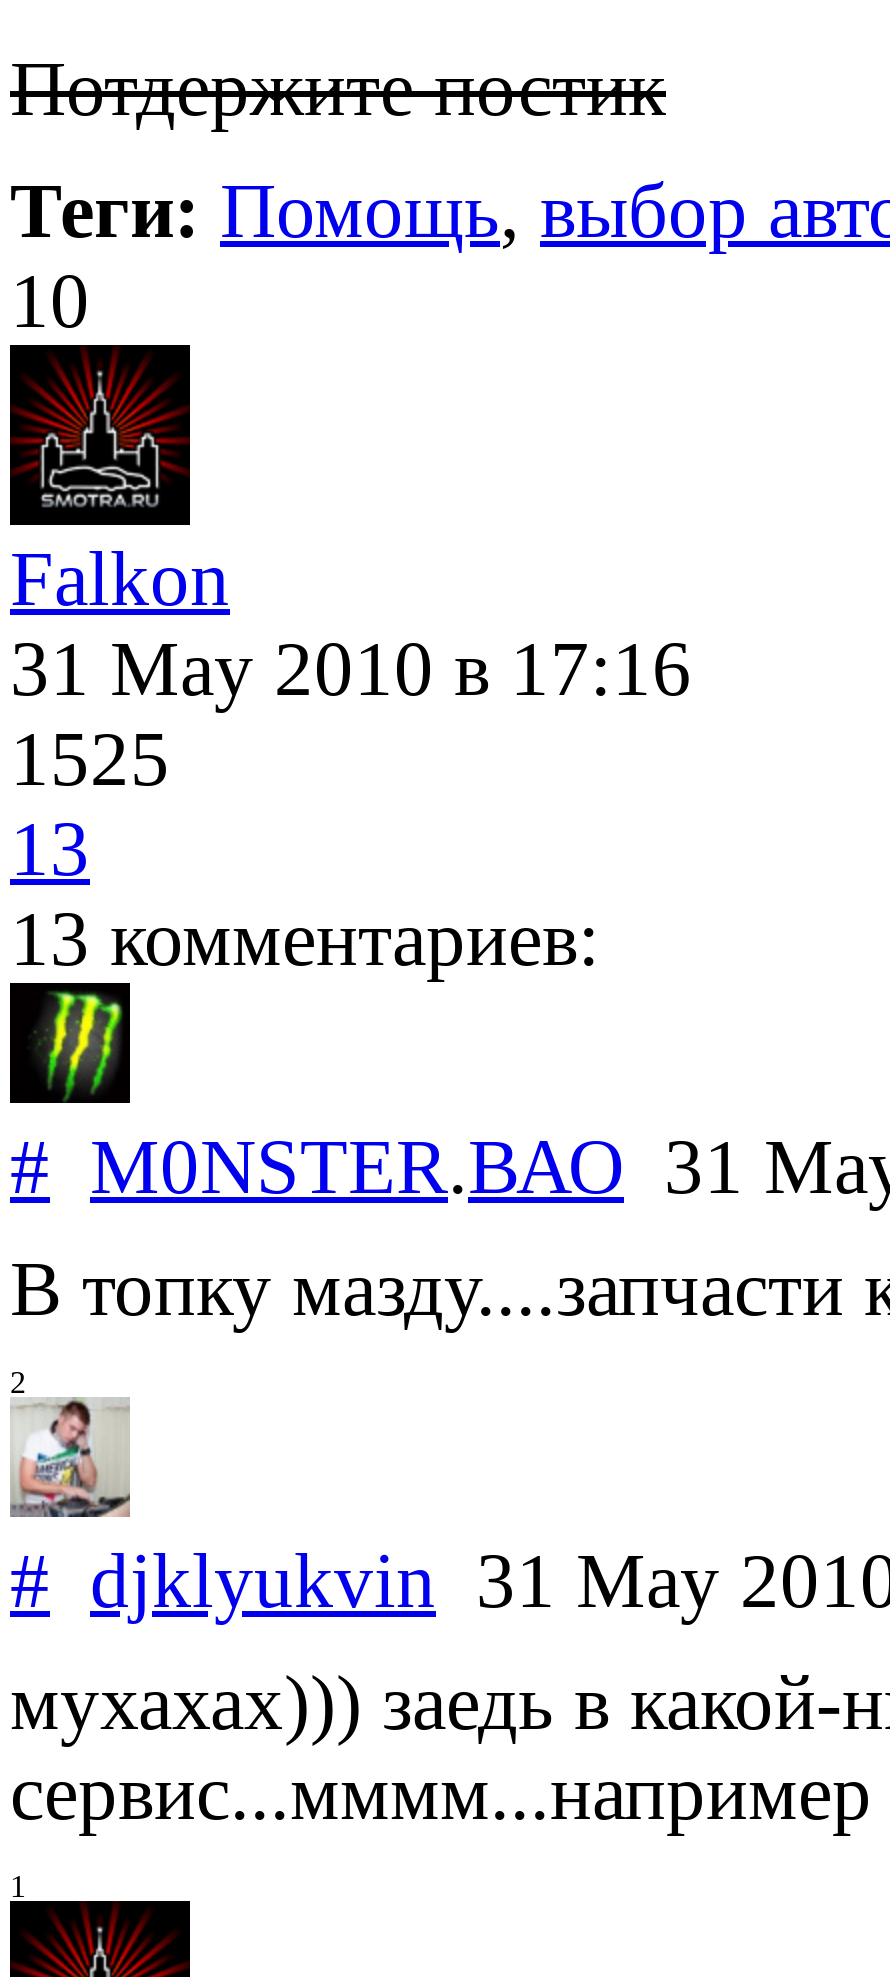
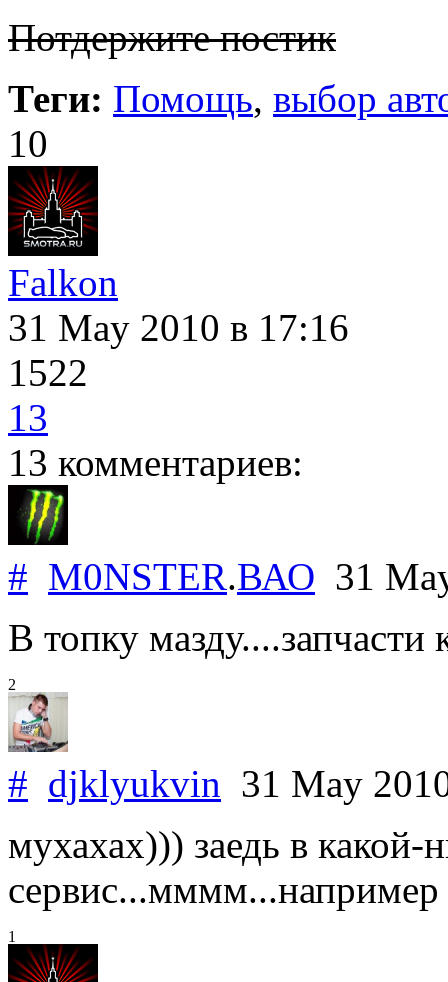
- 1525
+ 1522
